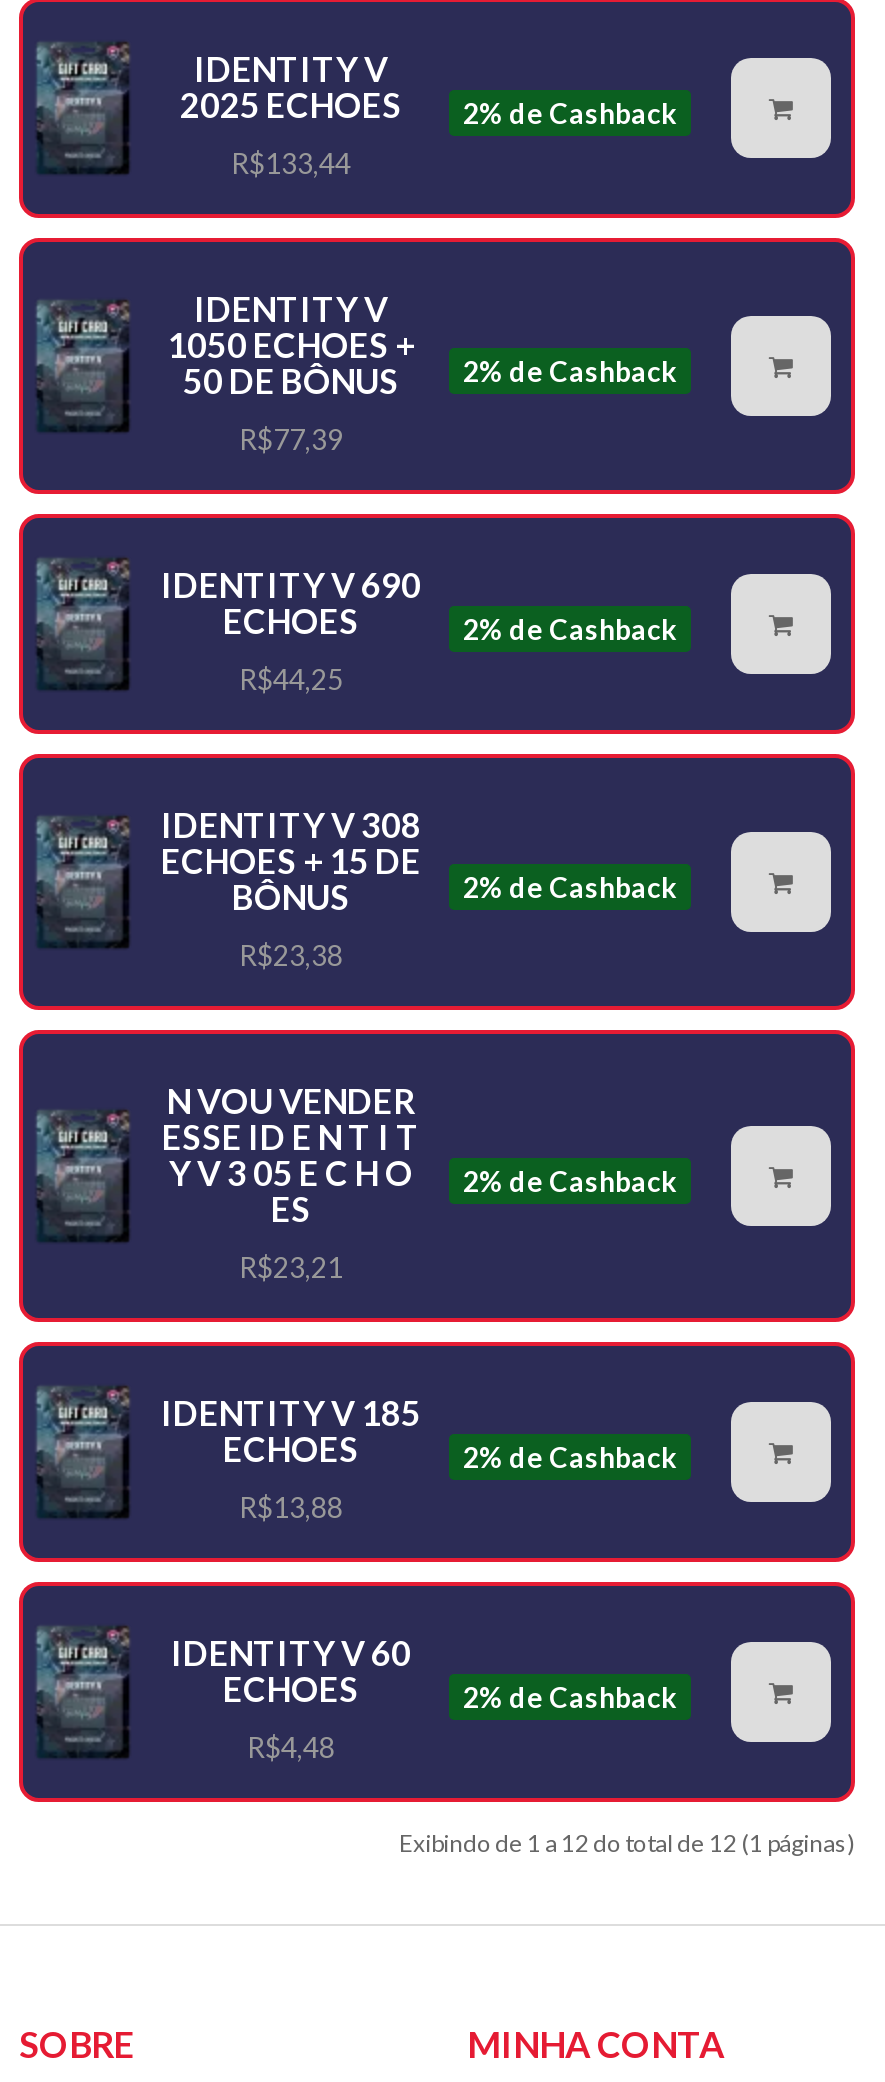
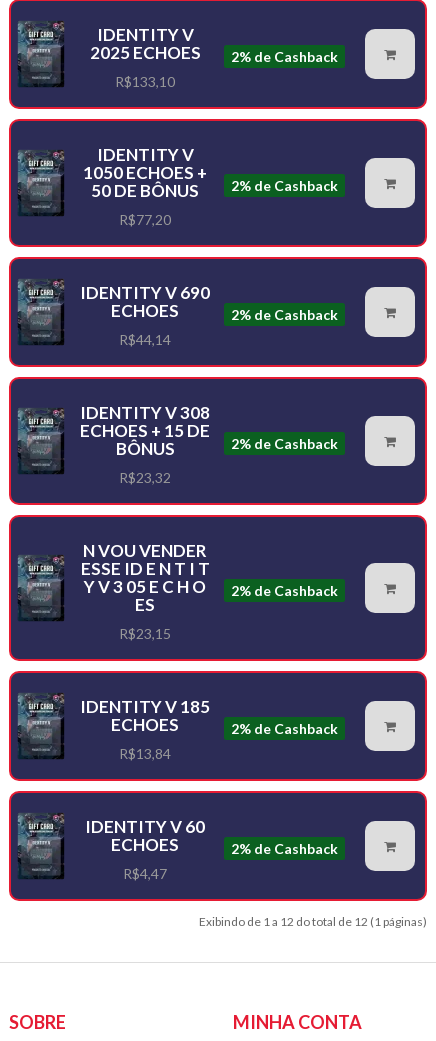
- R$133,44
+ R$133,10

- R$77,39
+ R$77,20

- R$44,25
+ R$44,14

- R$23,38
+ R$23,32

- R$23,21
+ R$23,15

- R$13,88
+ R$13,84

- R$4,48
+ R$4,47
